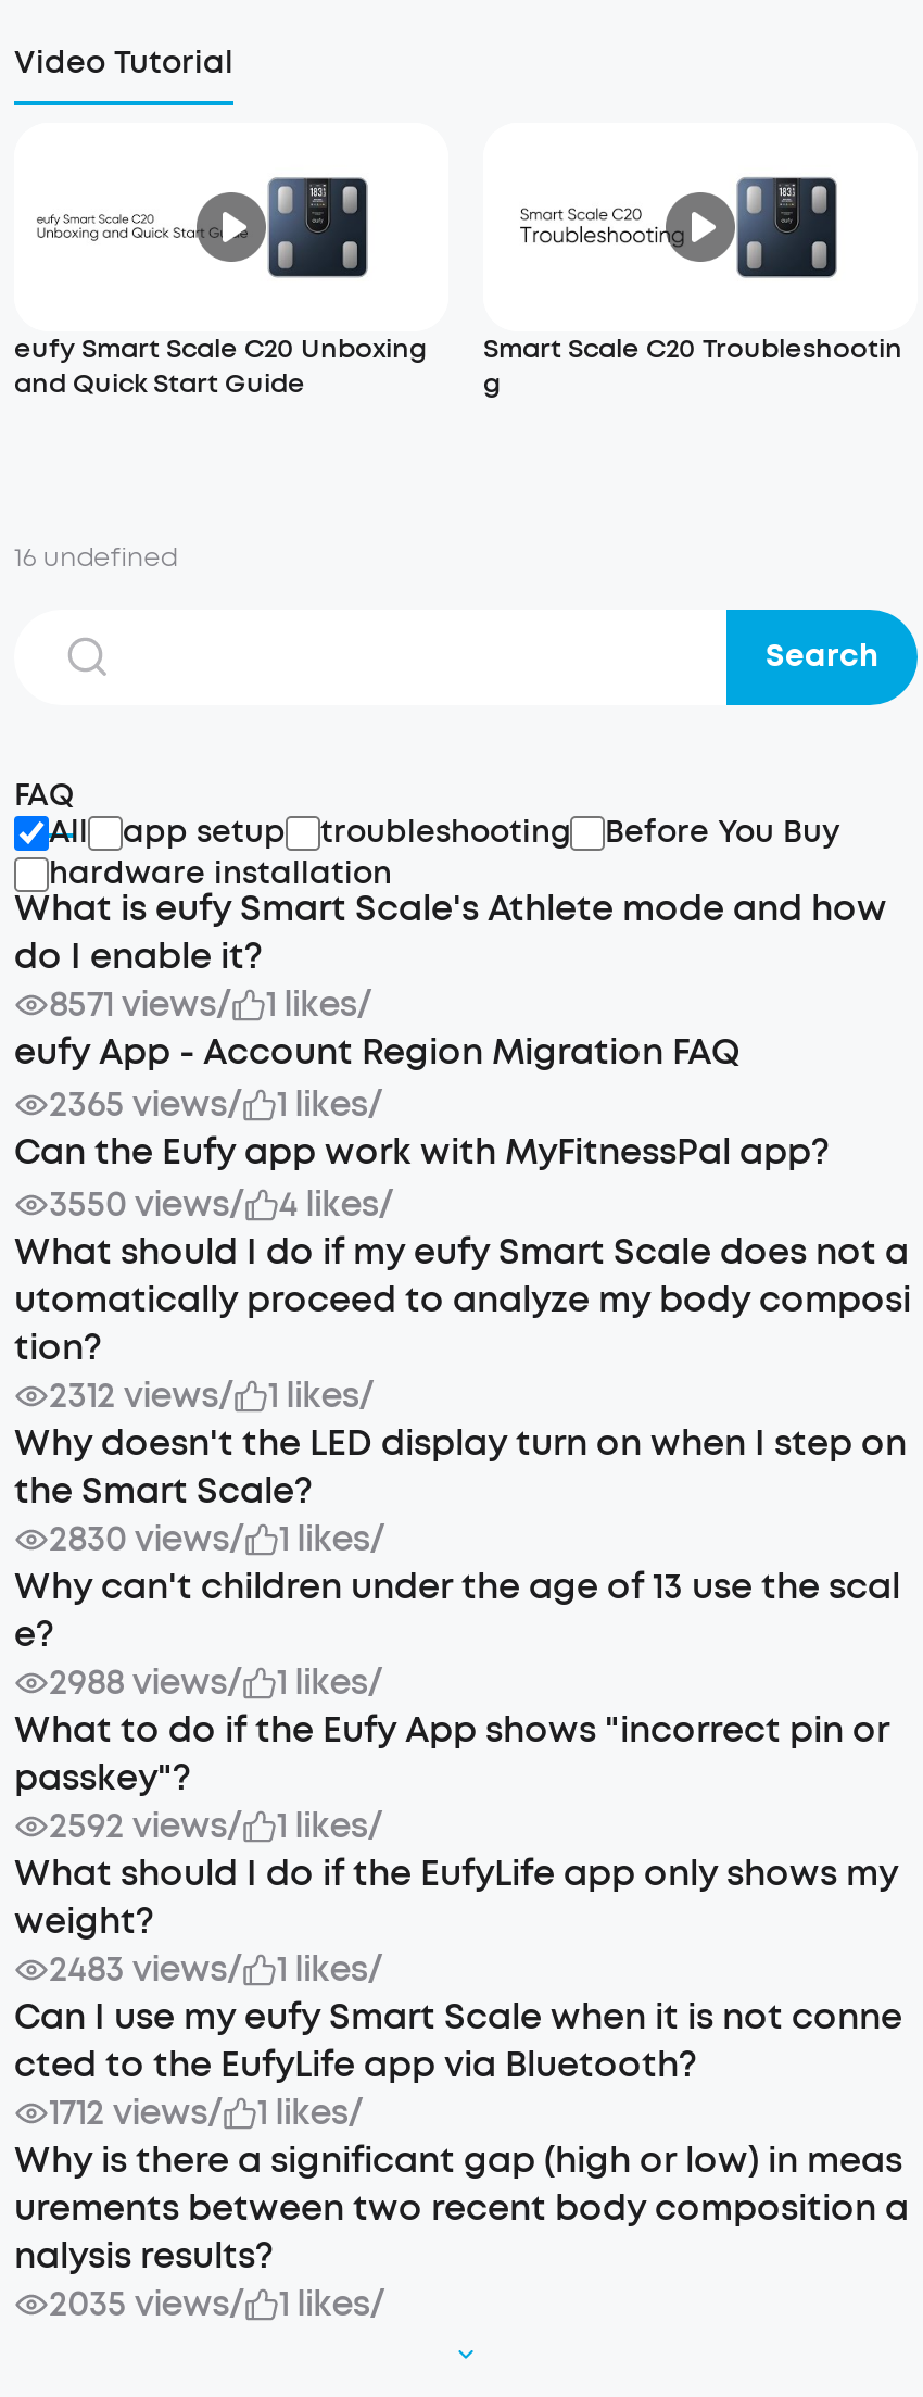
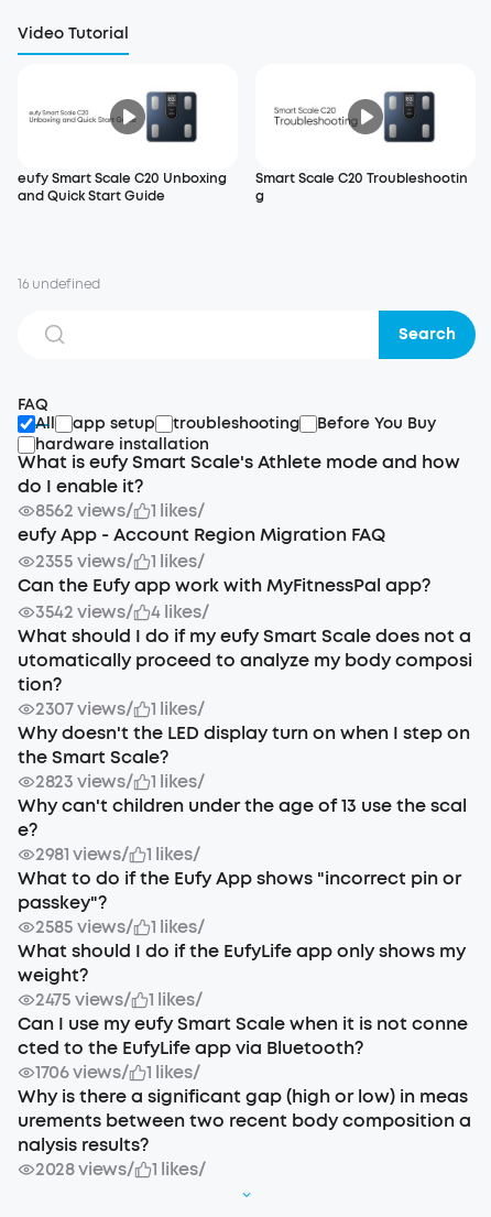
- 8571 views/
+ 8562 views/

- 2365 views/
+ 2355 views/

- 3550 views/ 4 likes/
+ 3542 views/ 4 likes/

- 2312 views/
+ 2307 views/

- 2830 views/
+ 2823 views/

- 2988 views/
+ 2981 views/

- 2592 views/
+ 2585 views/

- 2483 views/
+ 2475 views/

- 1712 views/
+ 1706 views/

- 2035 views/
+ 2028 views/
